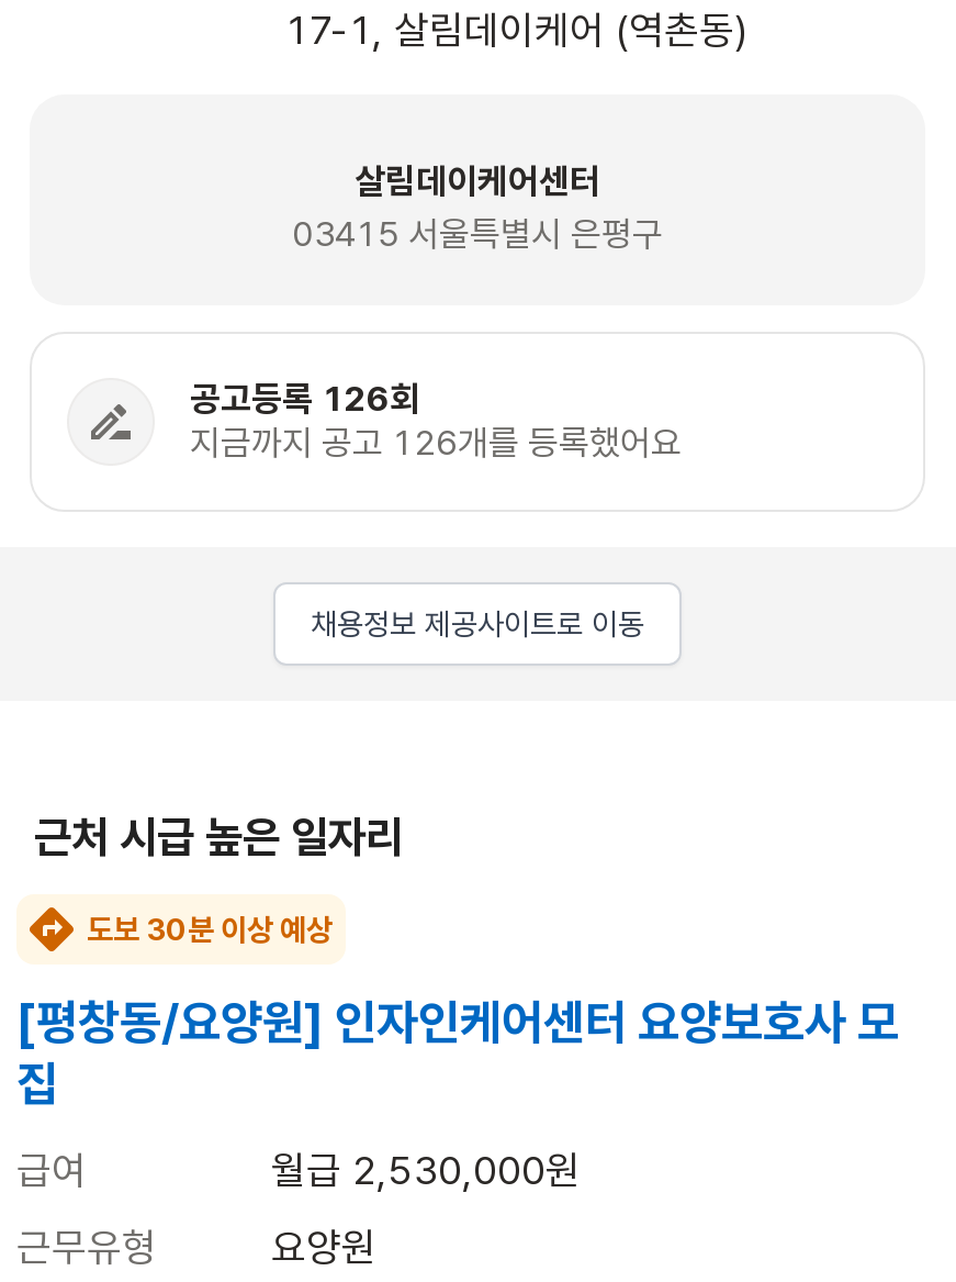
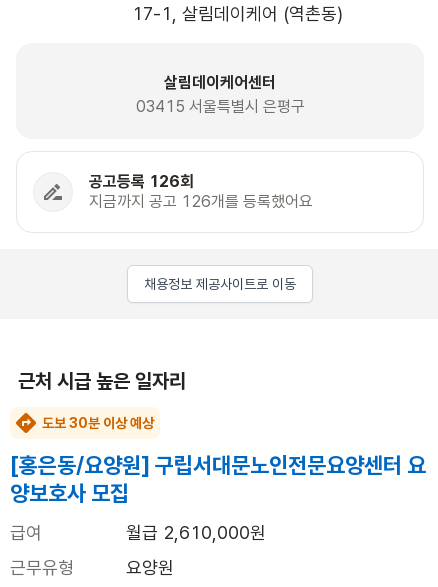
- [평창동/요양원] 인자인케어센터 요양보호사 모
- 집
+ [홍은동/요양원] 구립서대문노인전문요양센터 요
+ 양보호사 모집

- 월급 2,530,000원
+ 월급 2,610,000원
